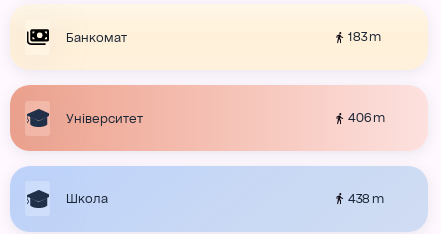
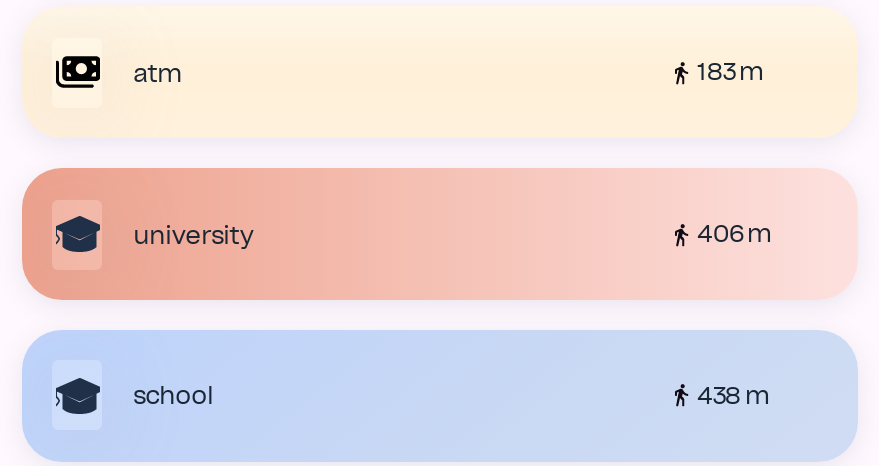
- Банкомат
+ atm

- Університет
+ university

- Школа
+ school
